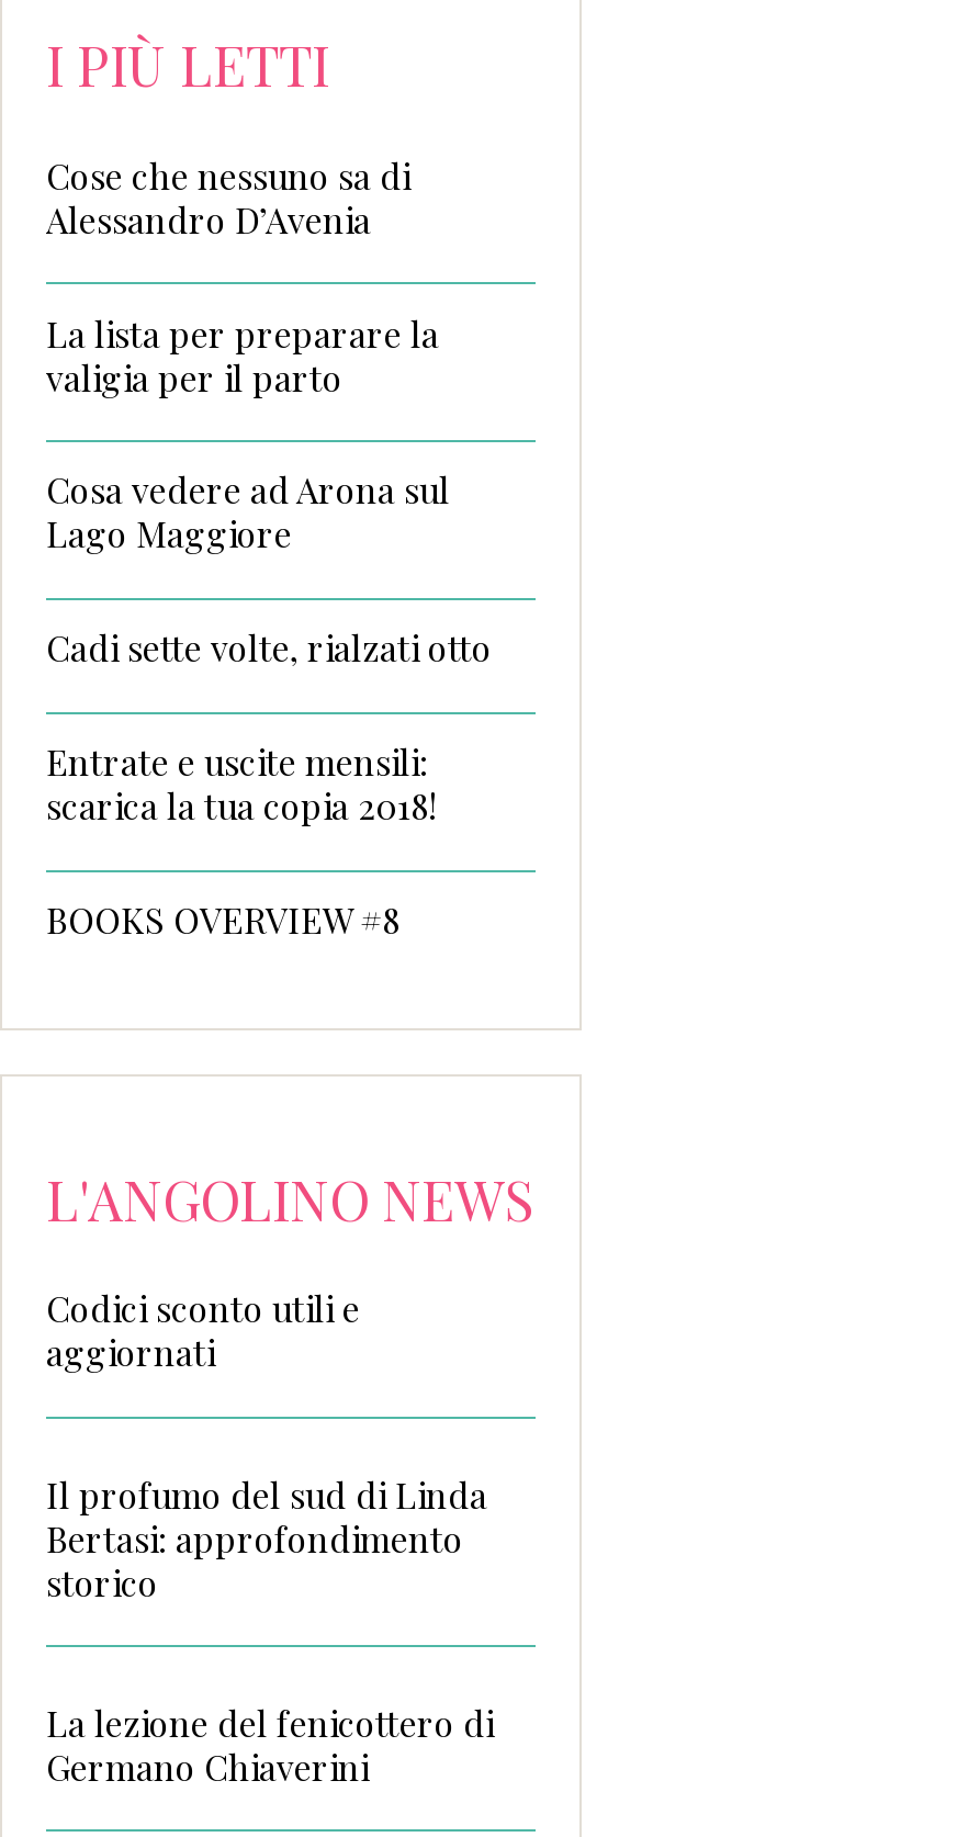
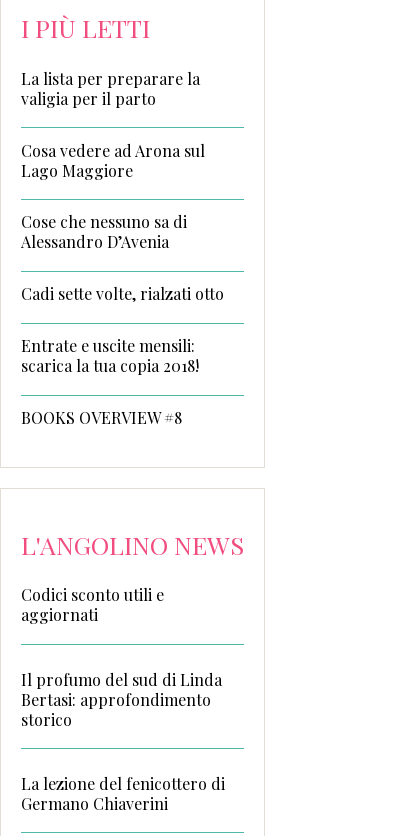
moved down: Cose che nessuno sa di | Alessandro D’Avenia

moved up: La lista per preparare la | valigia per il parto | Cosa vedere ad Arona sul | Lago Maggiore
